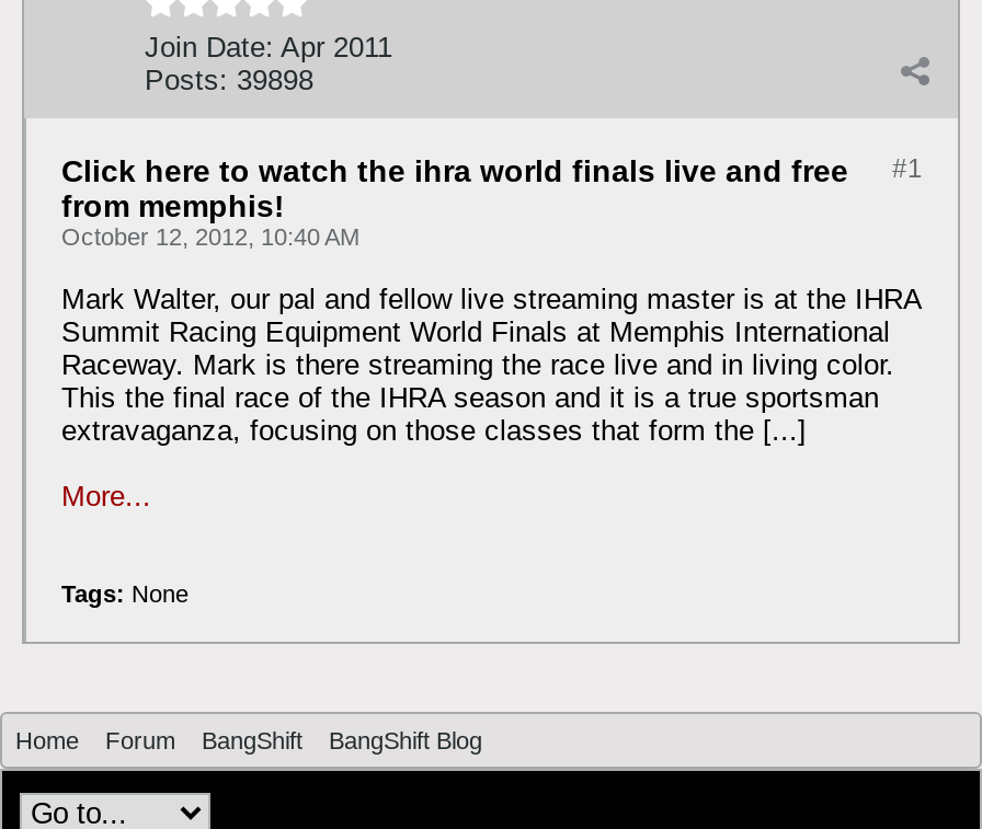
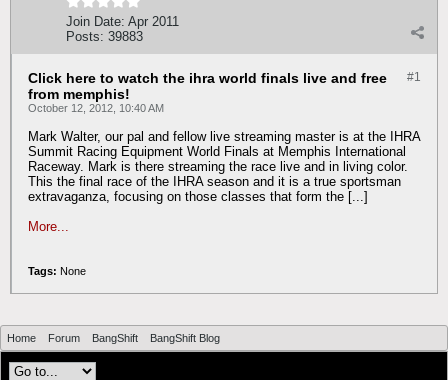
- Posts: 39898
+ Posts: 39883
